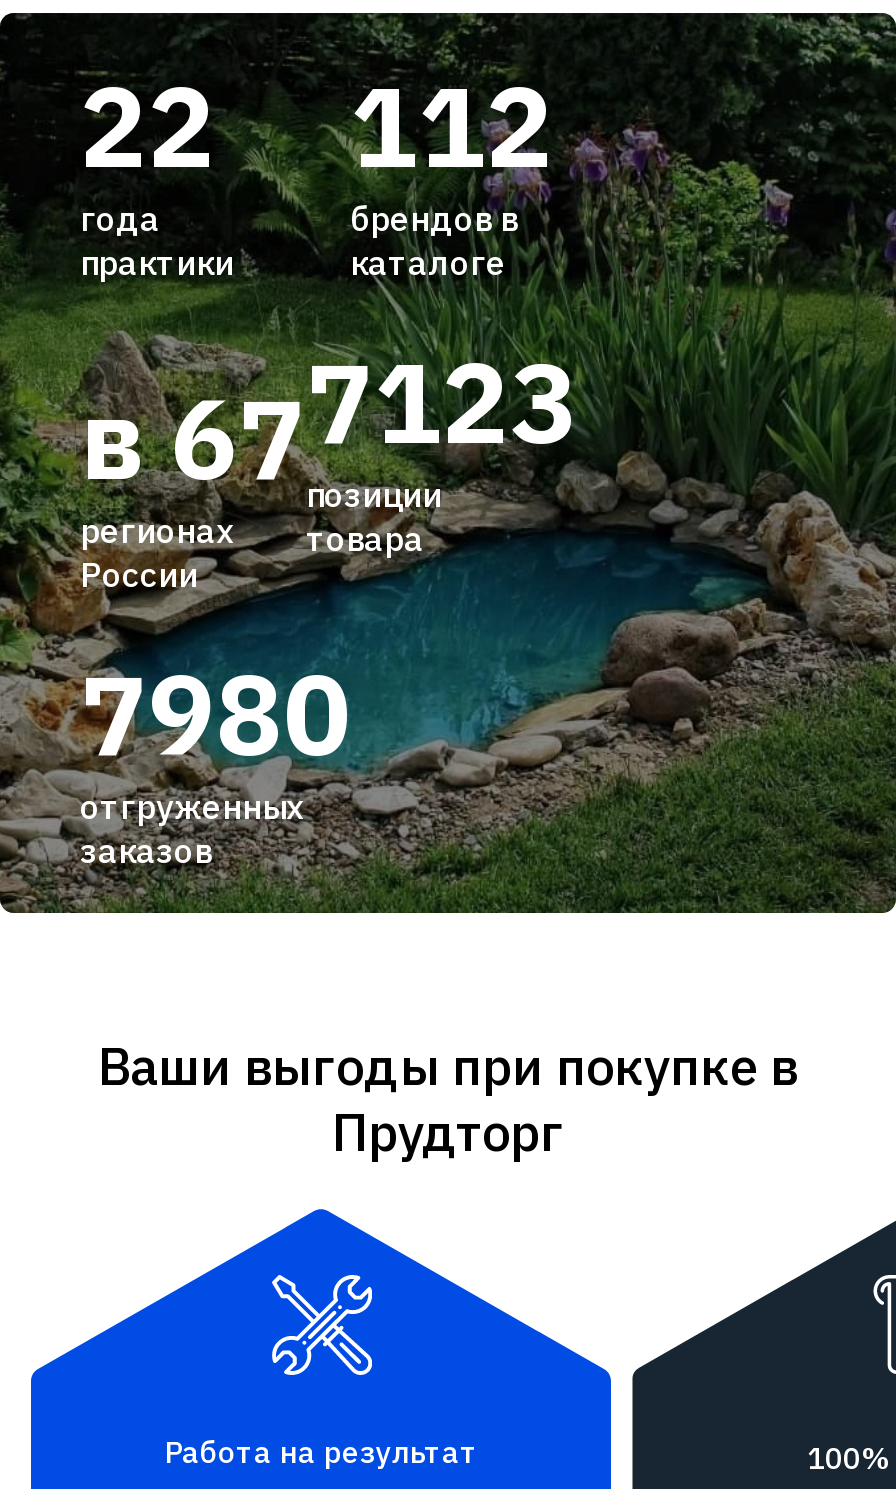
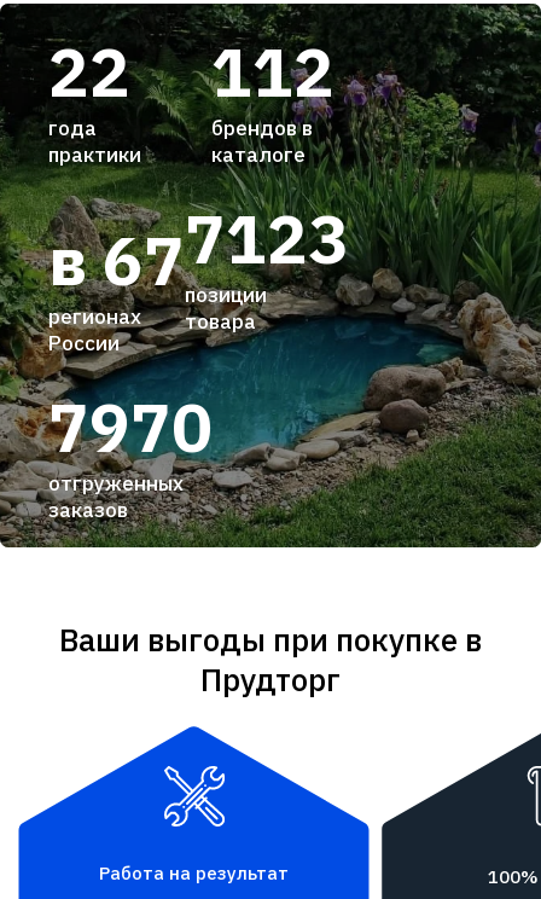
- 7980
+ 7970
